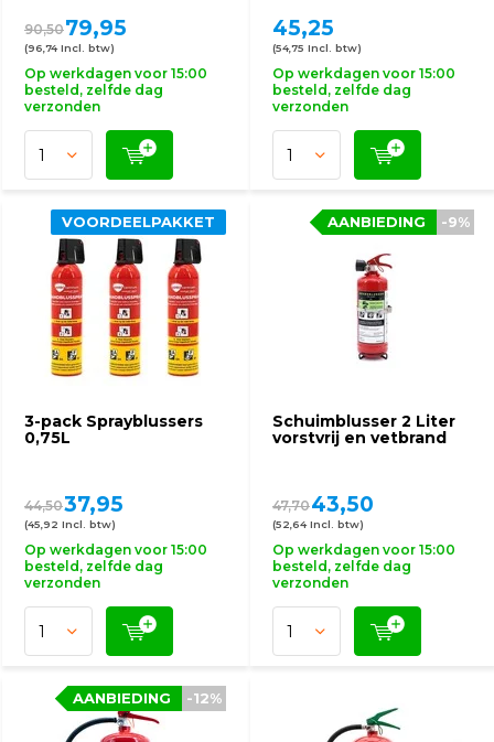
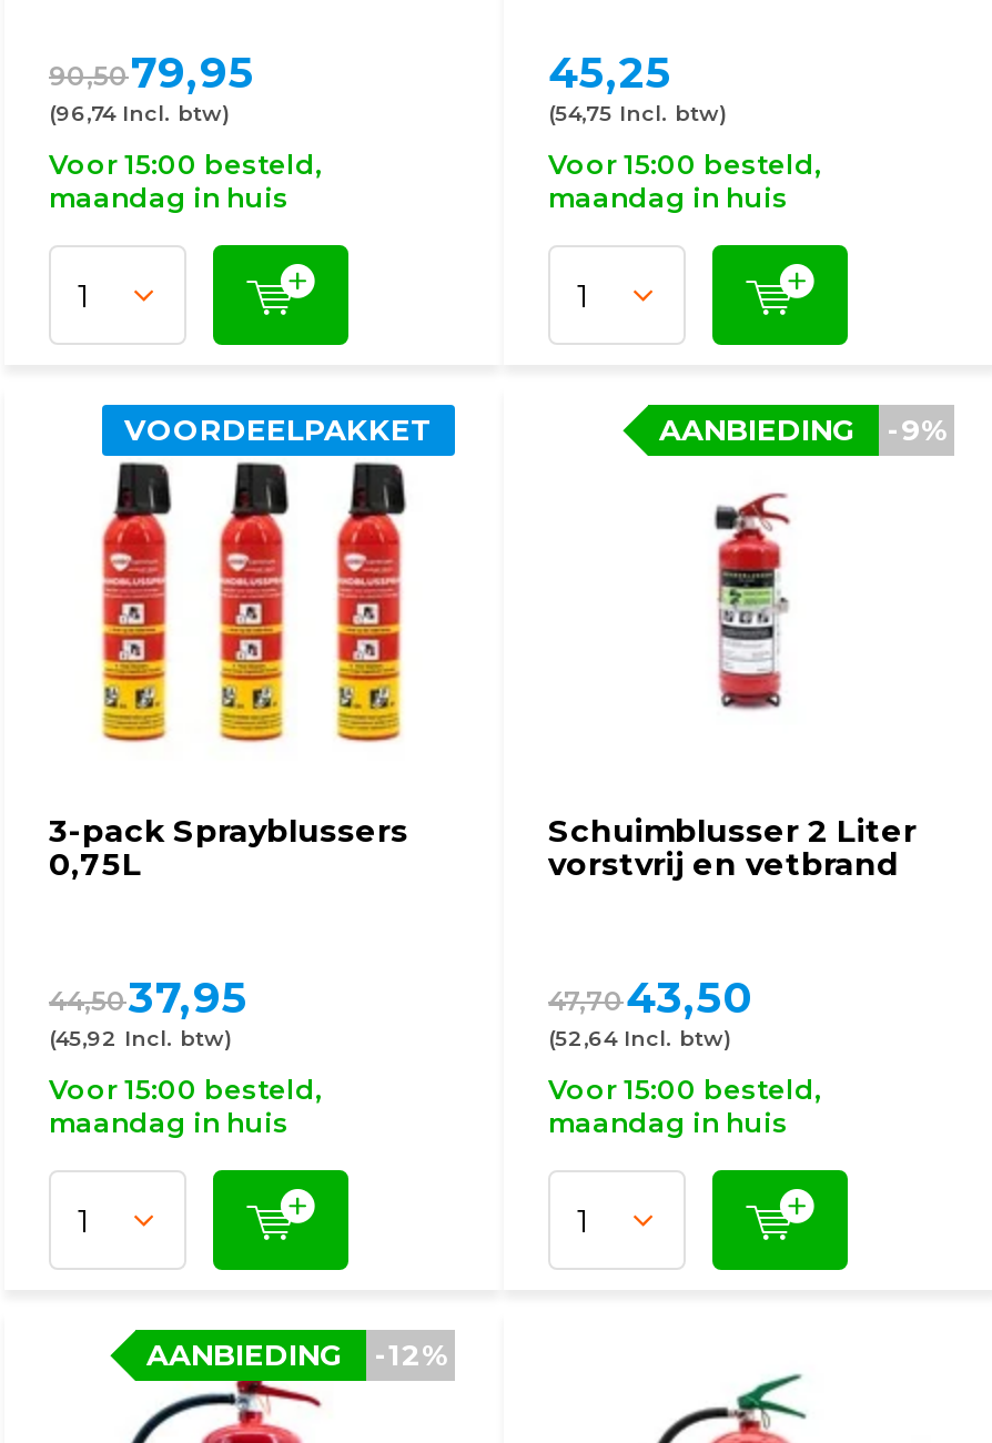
- Op werkdagen voor 15:00
- besteld, zelfde dag
- verzonden
+ Voor 15:00 besteld,
+ maandag in huis

- Op werkdagen voor 15:00
- besteld, zelfde dag
- verzonden
+ Voor 15:00 besteld,
+ maandag in huis

- Op werkdagen voor 15:00
- besteld, zelfde dag
- verzonden
+ Voor 15:00 besteld,
+ maandag in huis

- Op werkdagen voor 15:00
- besteld, zelfde dag
- verzonden
+ Voor 15:00 besteld,
+ maandag in huis
